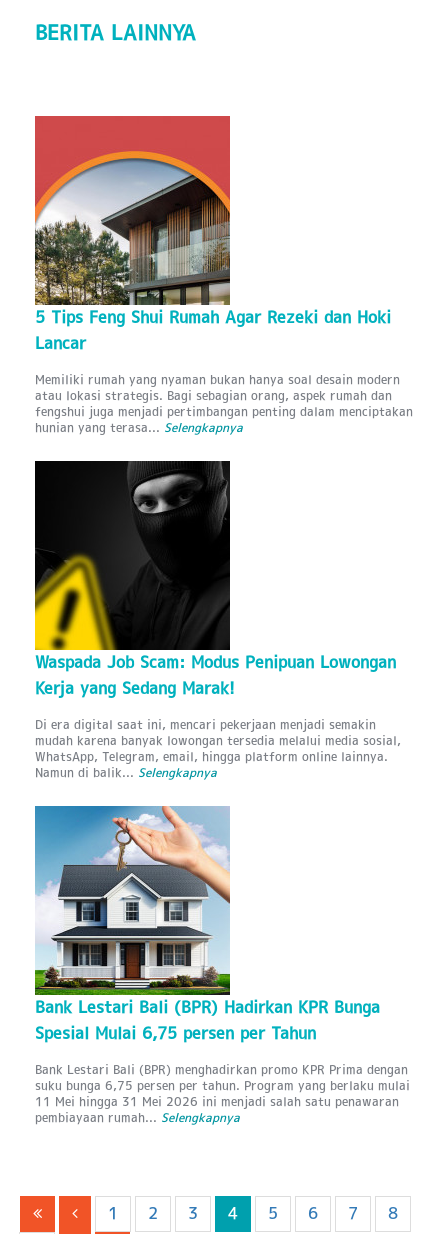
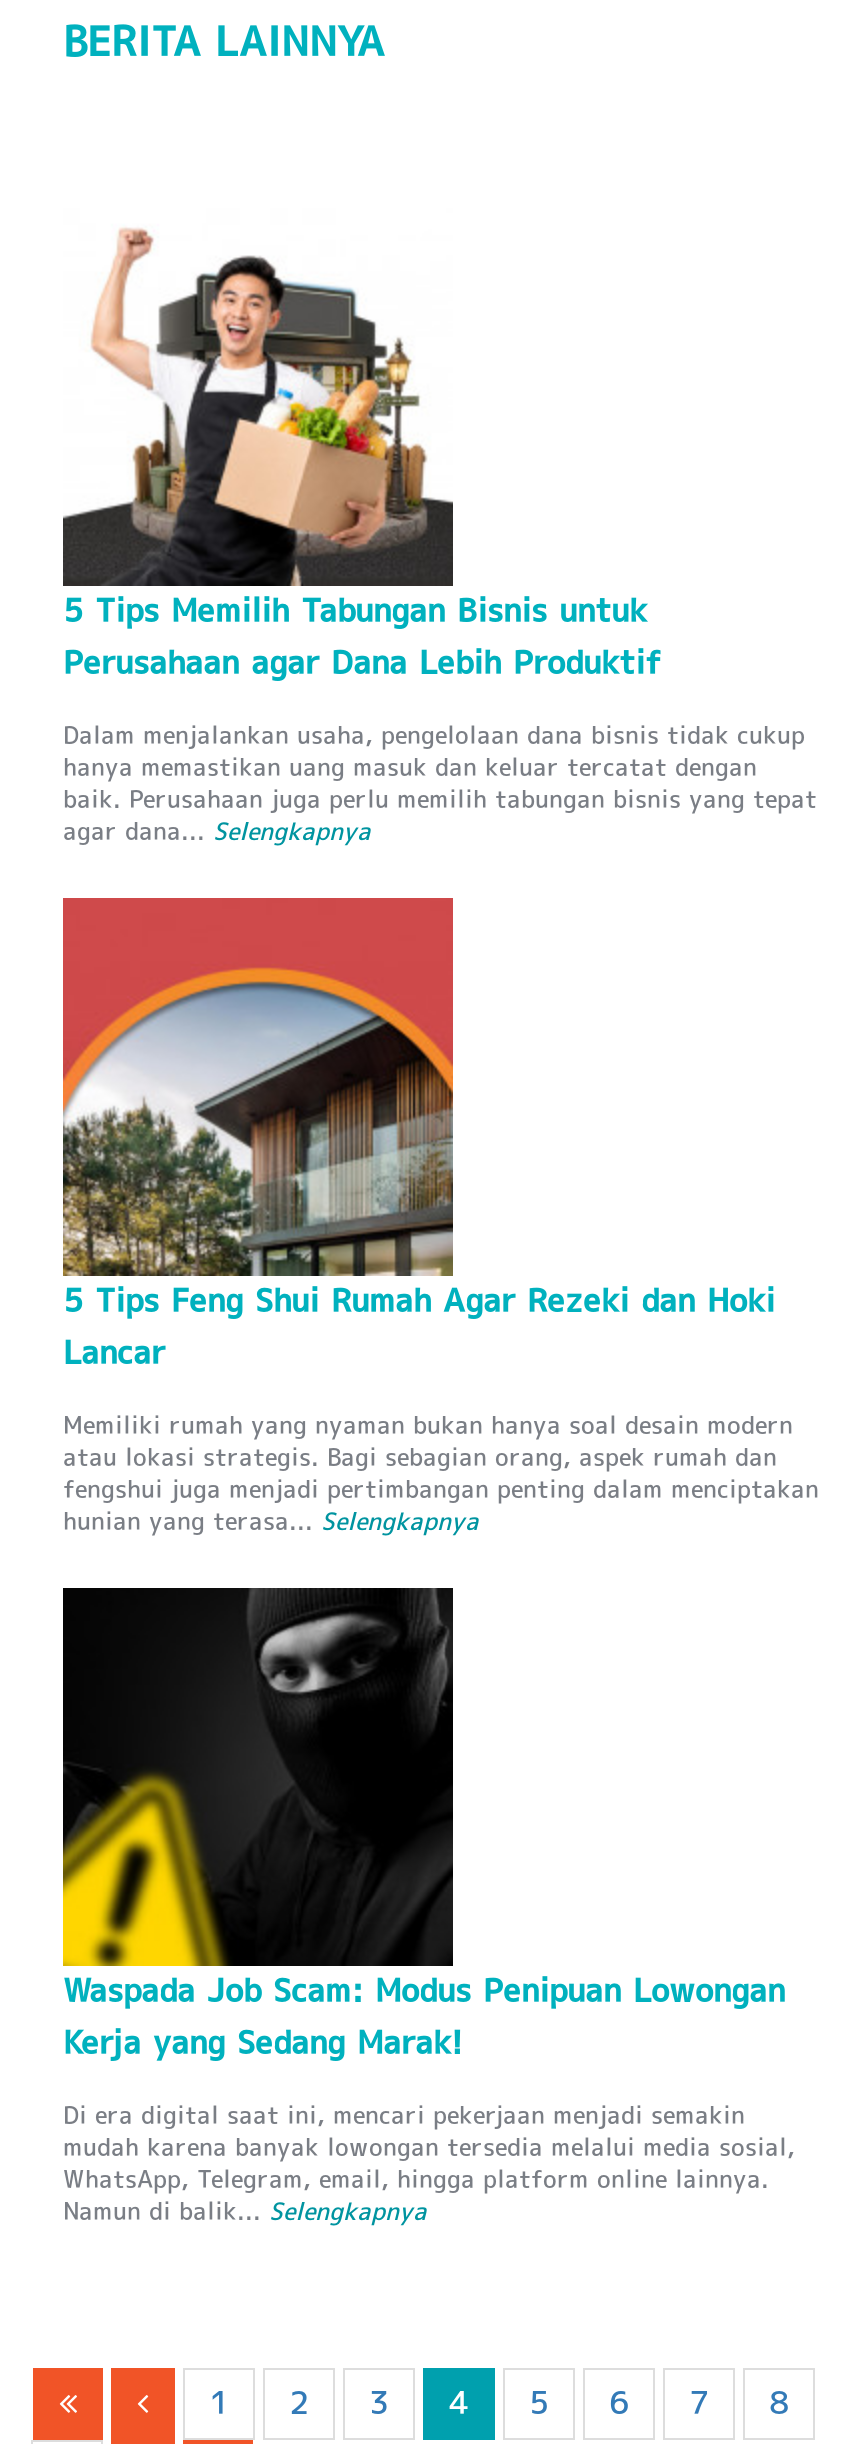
+ [image]
+ 5 Tips Memilih Tabungan Bisnis untuk
+ Perusahaan agar Dana Lebih Produktif
+ Dalam menjalankan usaha, pengelolaan dana bisnis tidak cukup
+ hanya memastikan uang masuk dan keluar tercatat dengan
+ baik. Perusahaan juga perlu memilih tabungan bisnis yang tepat
+ agar dana... Selengkapnya

moved down: [image] | 5 Tips Feng Shui Rumah Agar Rezeki dan Hoki | Lancar | ... | WhatsApp, Telegram, email, hingga platform online lainnya. | Namun di balik... Selengkapnya

- [image]
- Bank Lestari Bali (BPR) Hadirkan KPR Bunga
- Spesial Mulai 6,75 persen per Tahun
- Bank Lestari Bali (BPR) menghadirkan promo KPR Prima dengan
- suku bunga 6,75 persen per tahun. Program yang berlaku mulai
- 11 Mei hingga 31 Mei 2026 ini menjadi salah satu penawaran
- pembiayaan rumah... Selengkapnya
